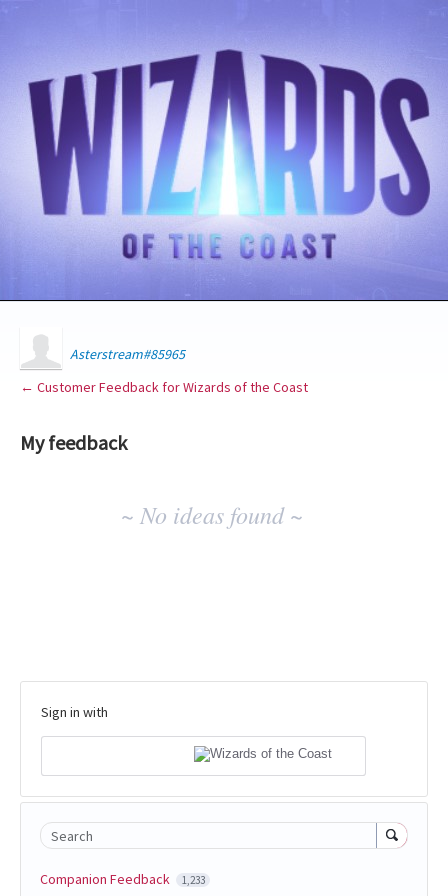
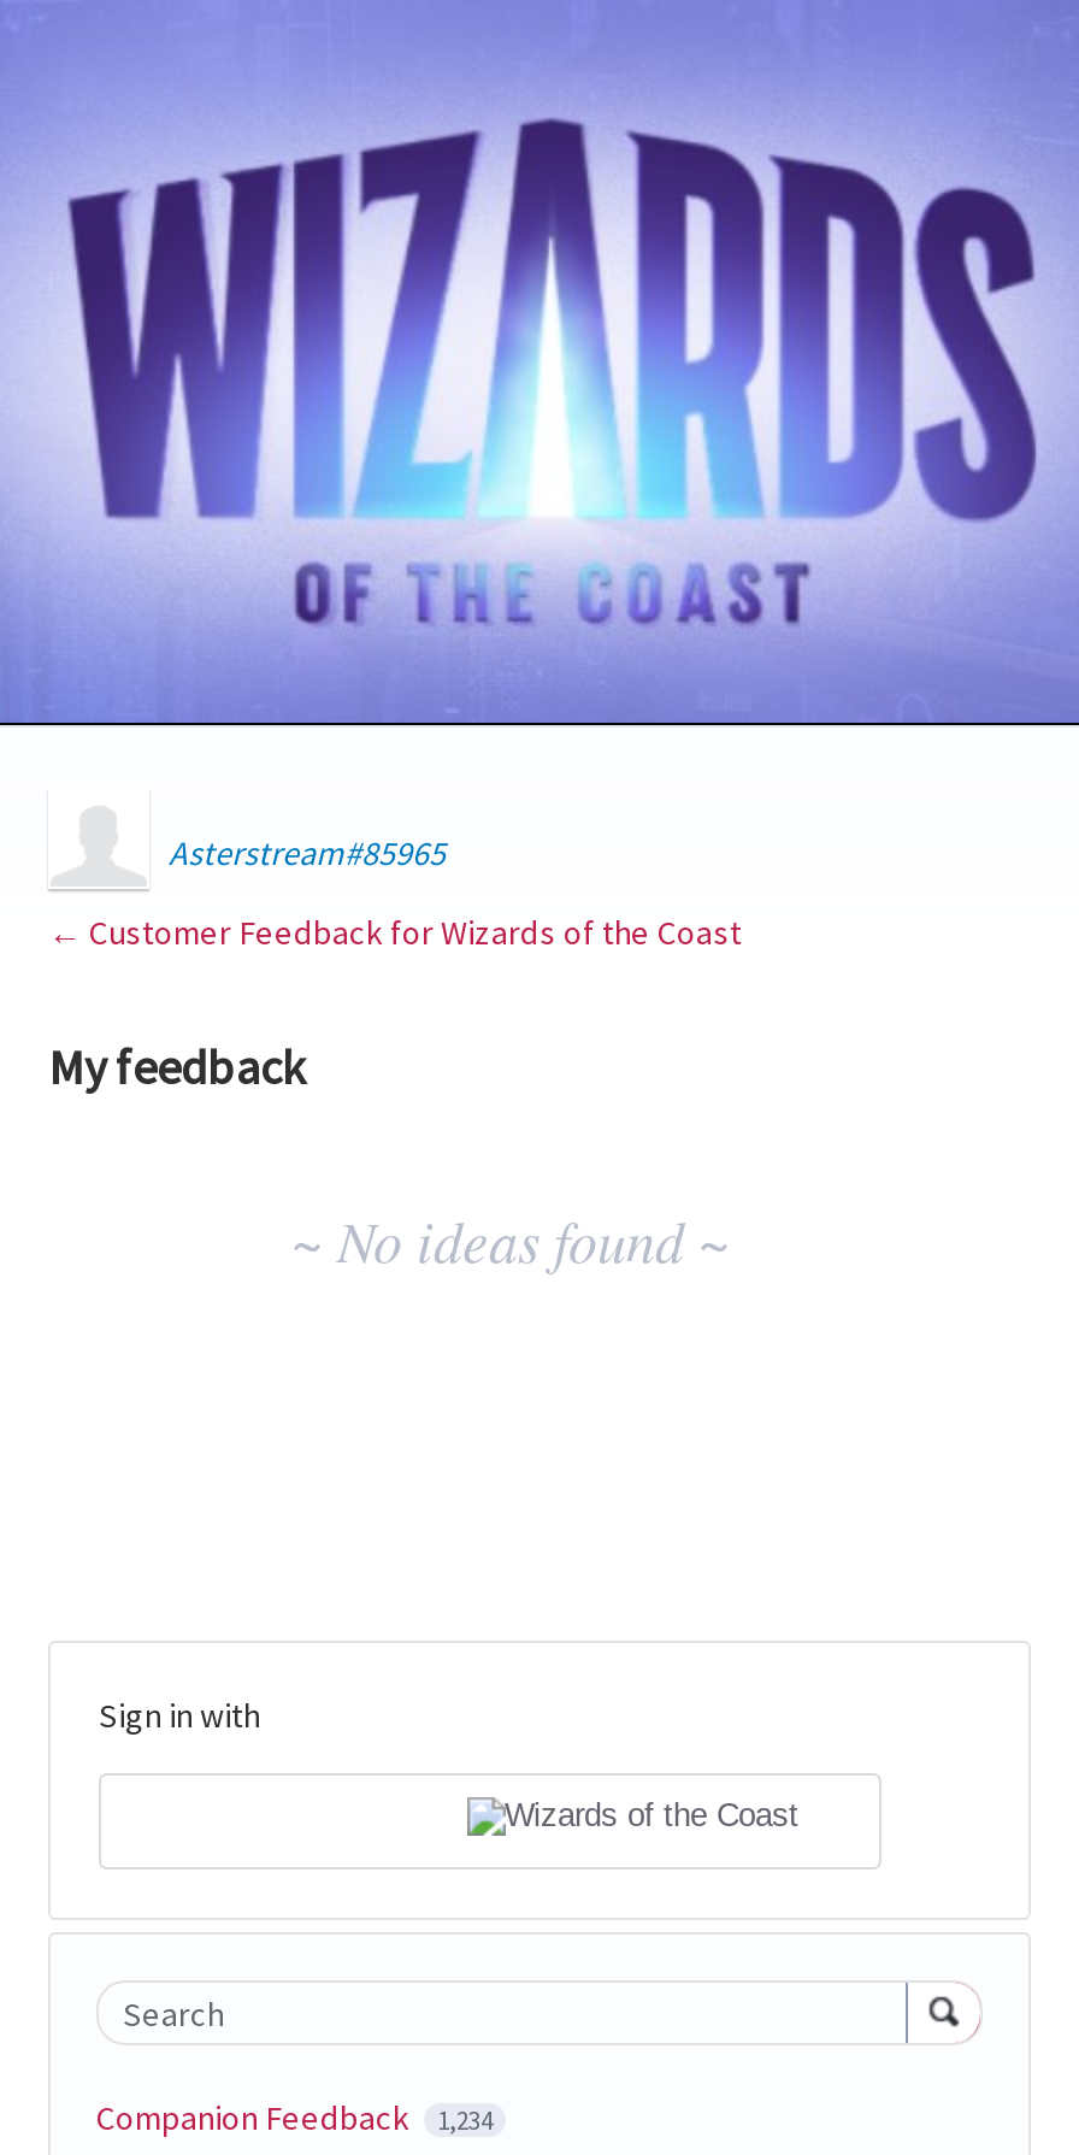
- Companion Feedback 1,233
+ Companion Feedback 1,234
